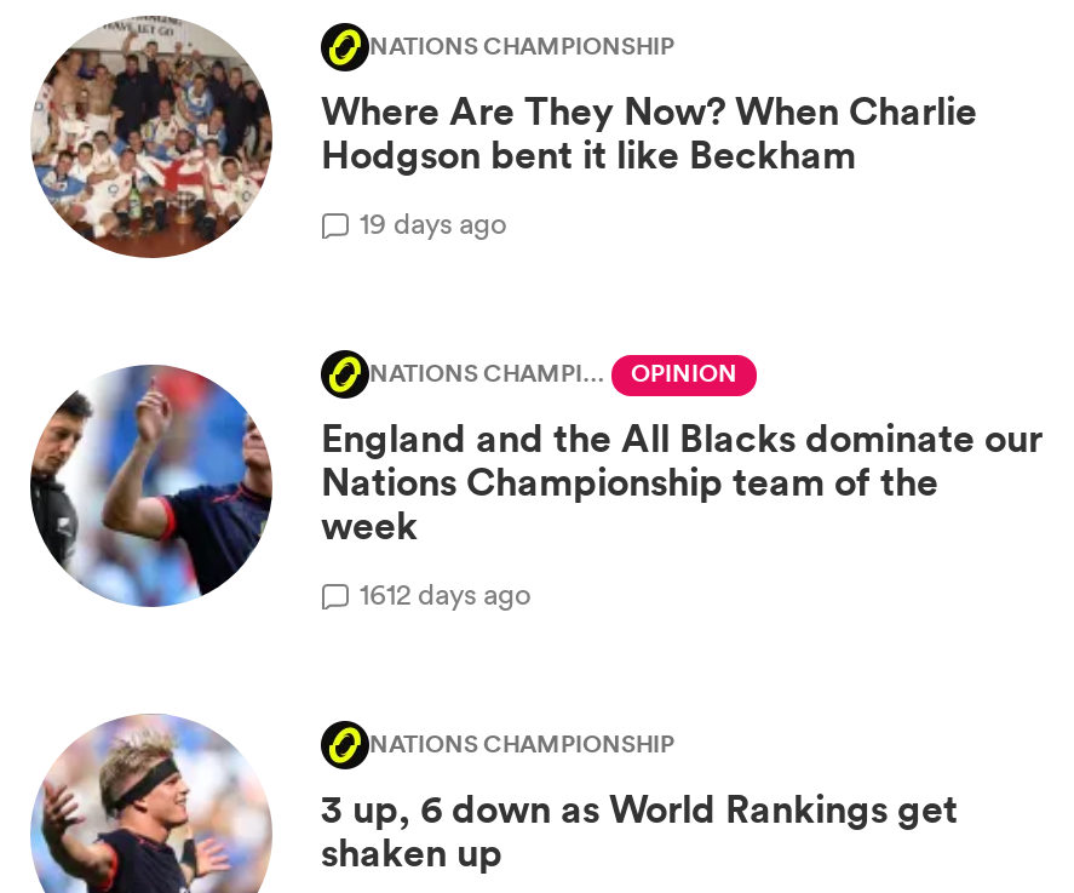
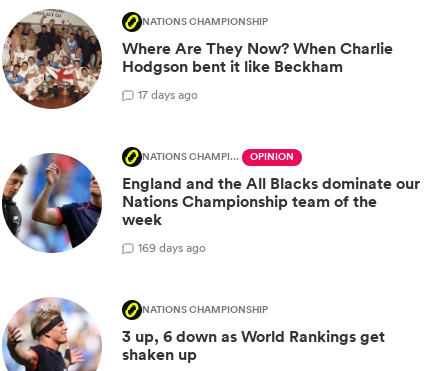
- 19 days ago
+ 17 days ago

- 1612 days ago
+ 169 days ago
